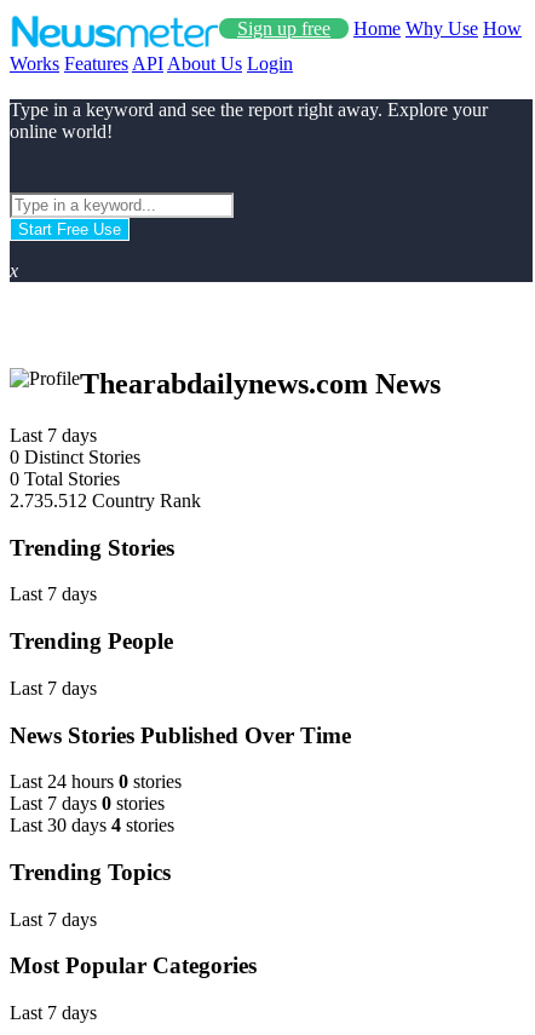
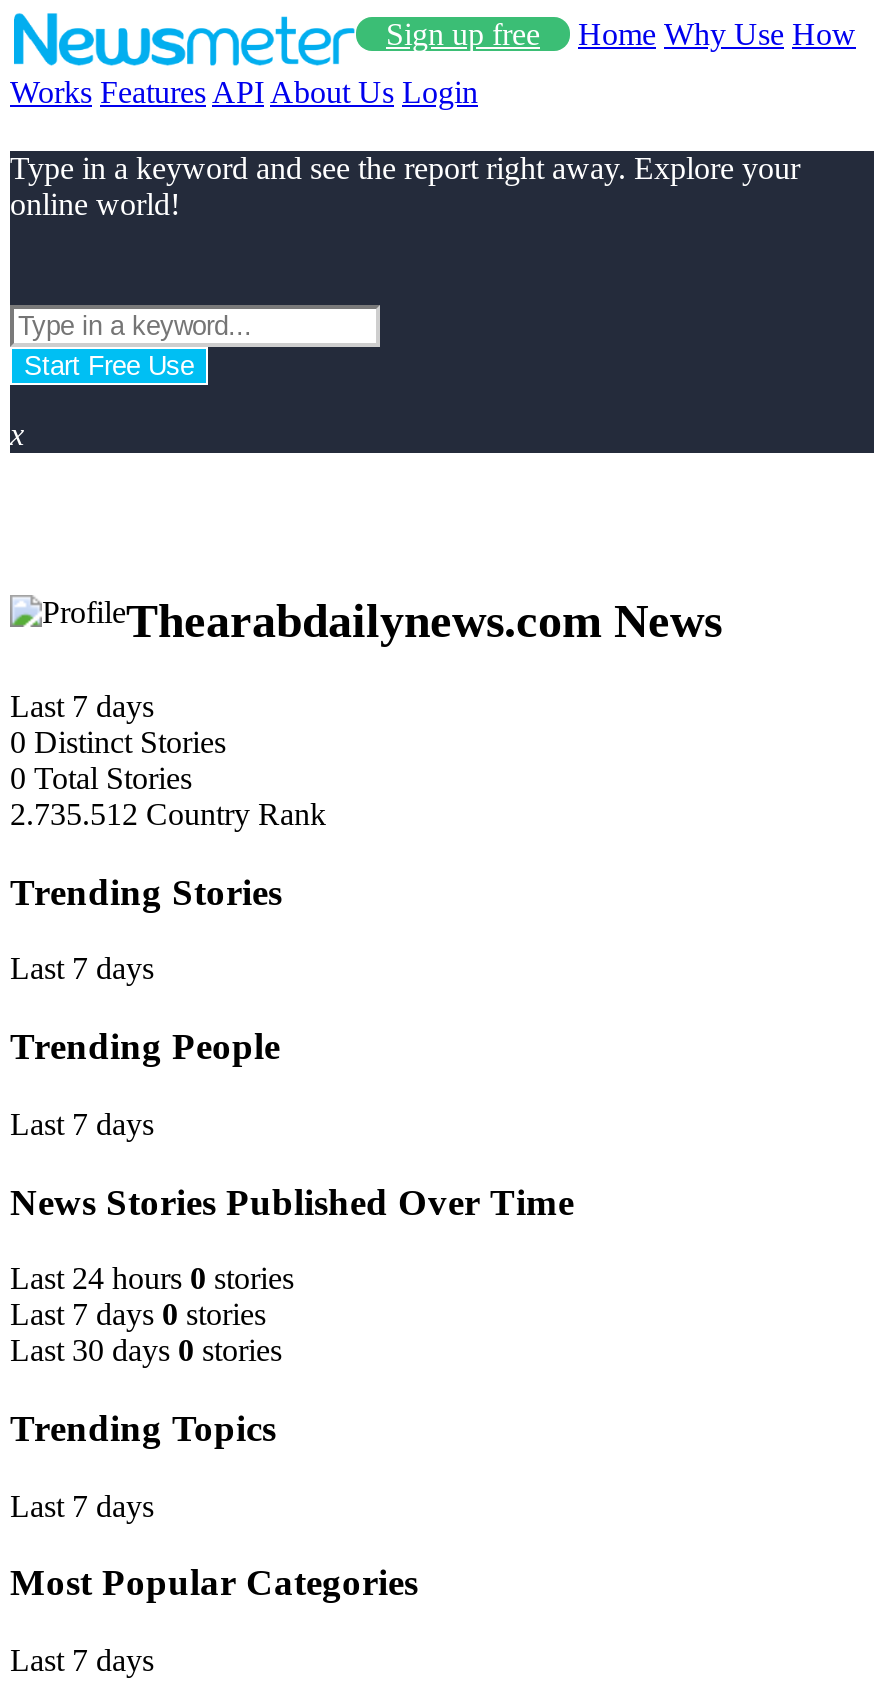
- Last 30 days 4 stories
+ Last 30 days 0 stories
